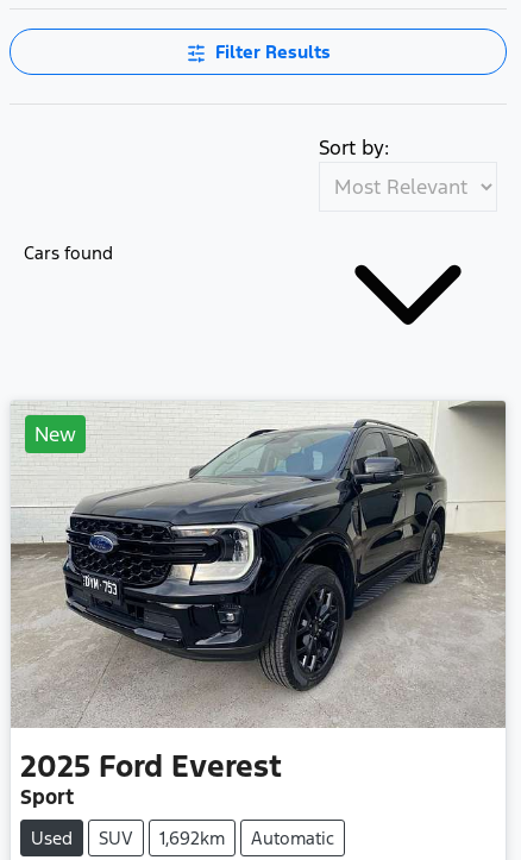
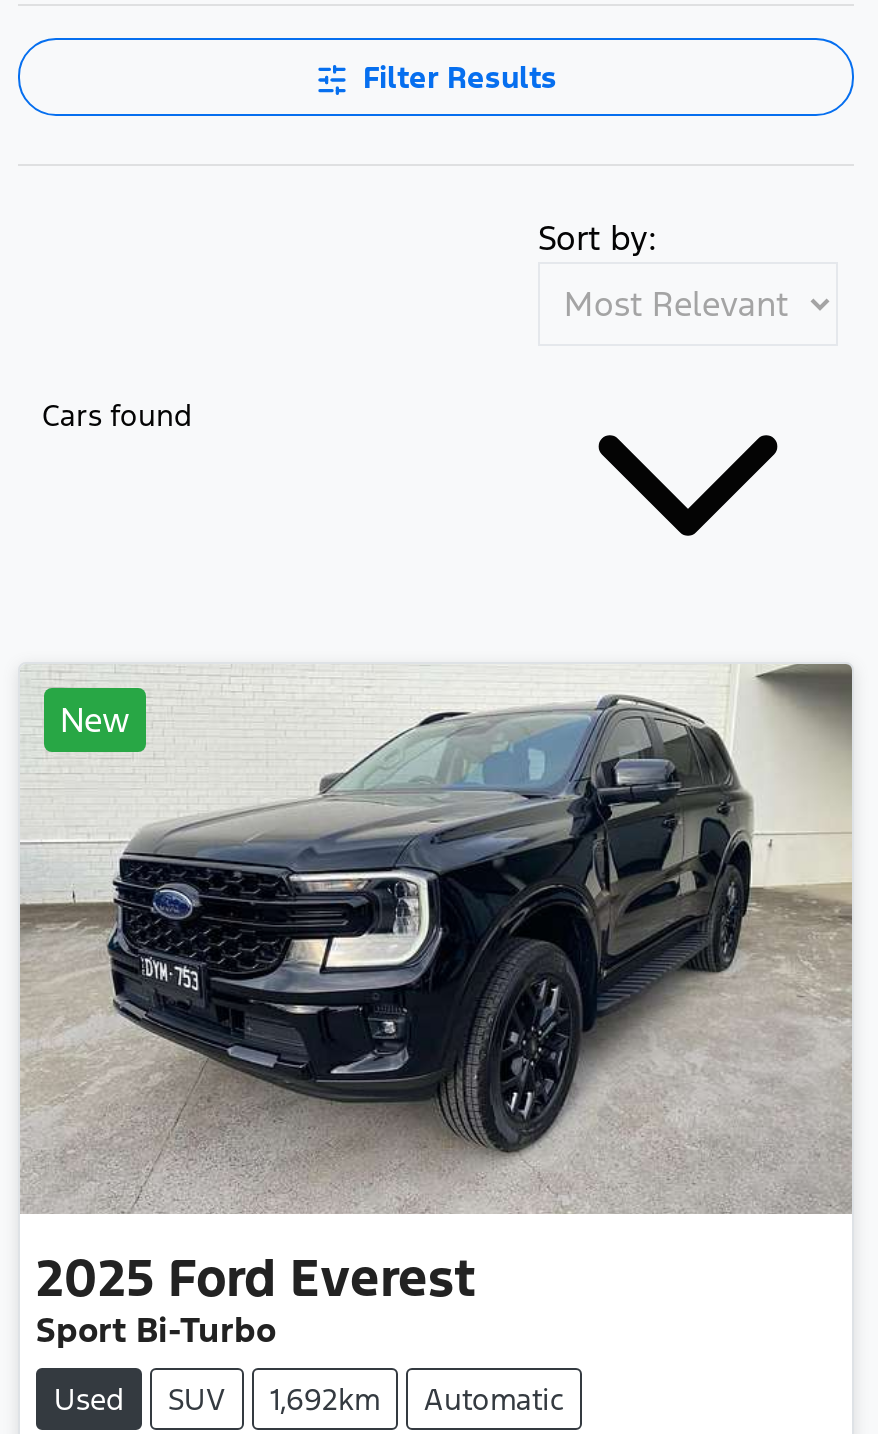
- Sport
+ Sport Bi-Turbo
